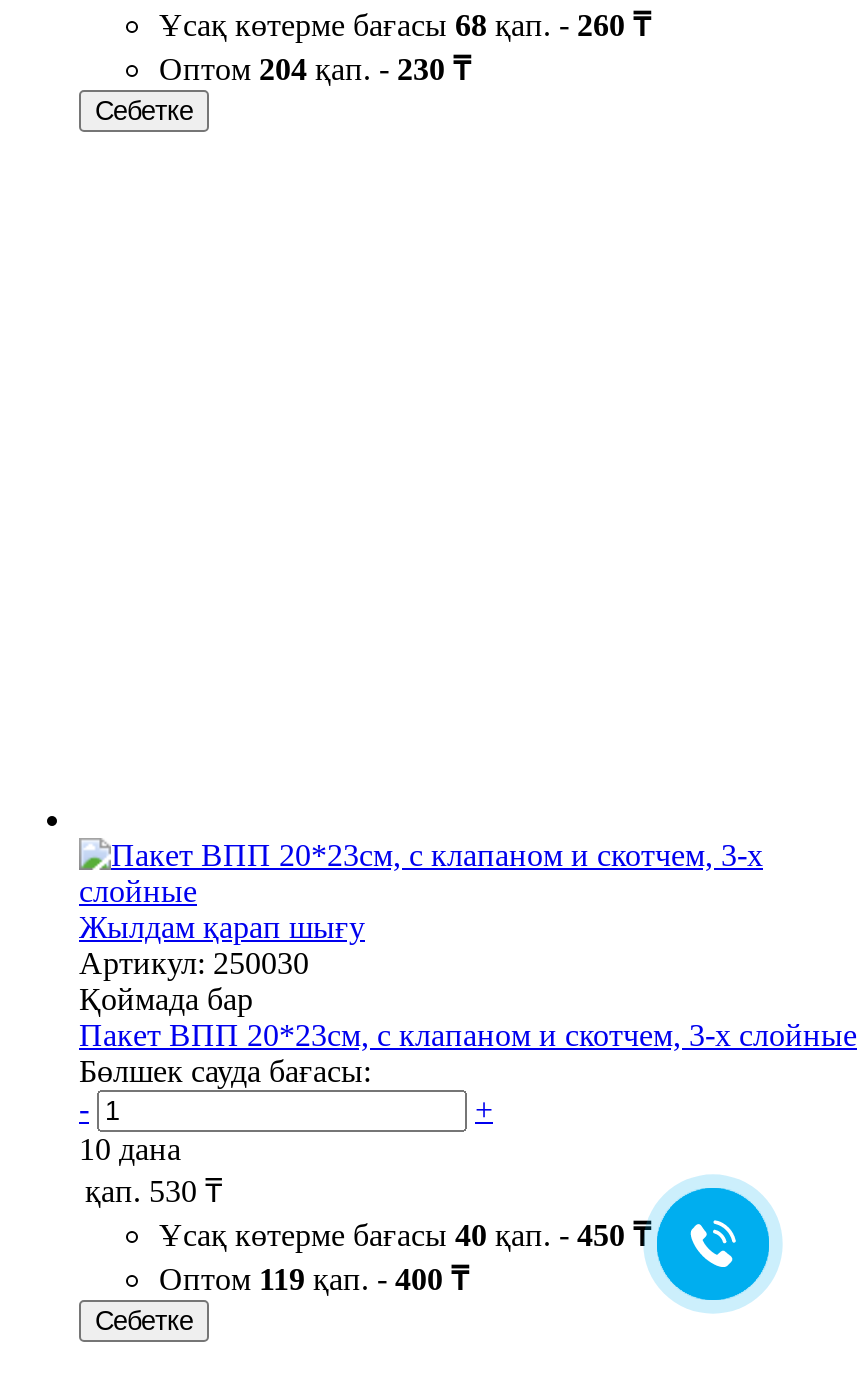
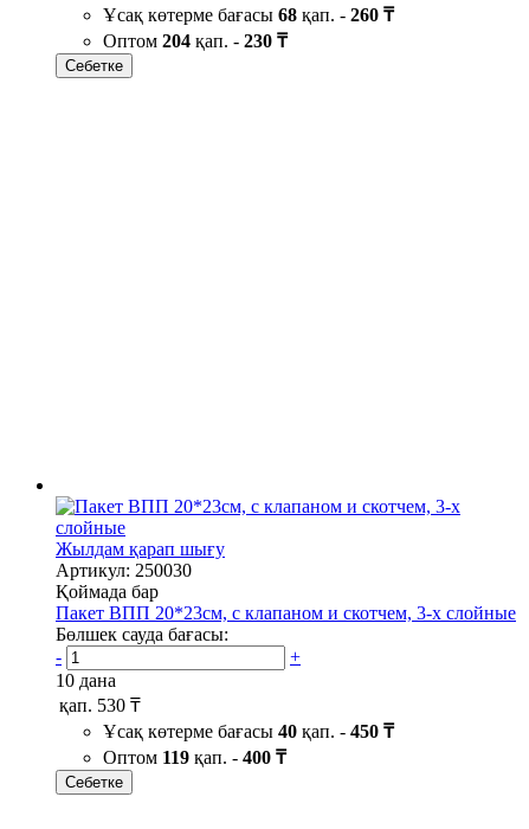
- [image]
